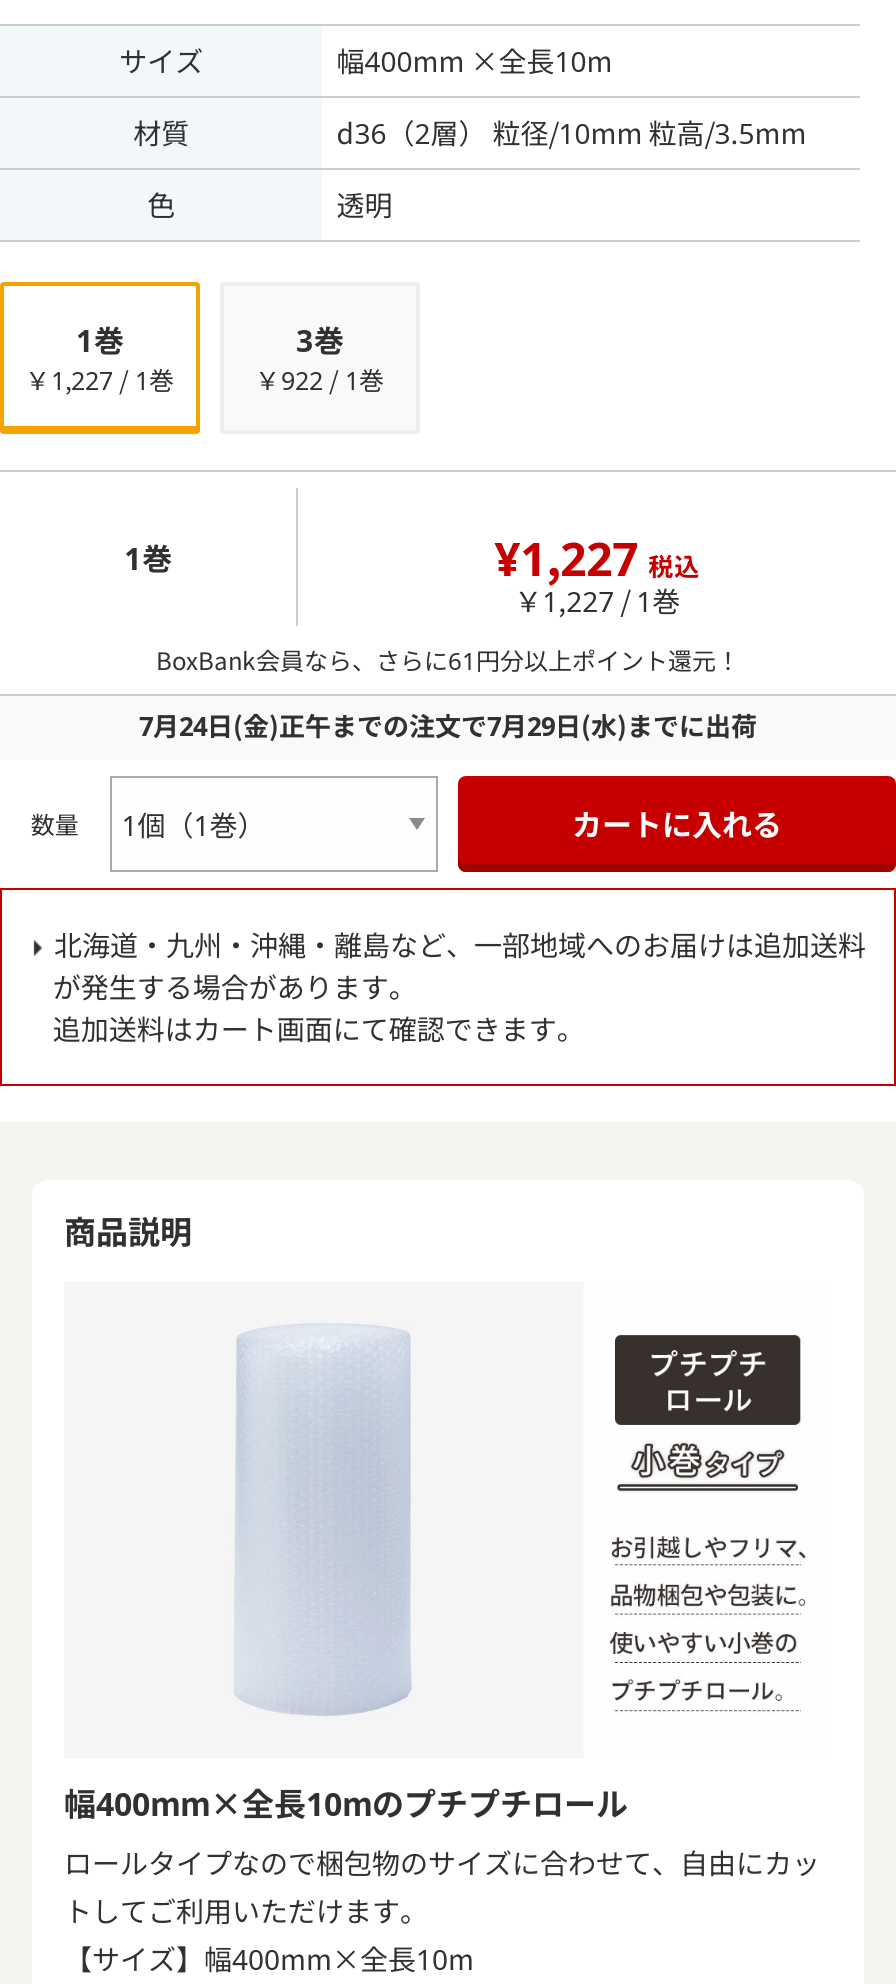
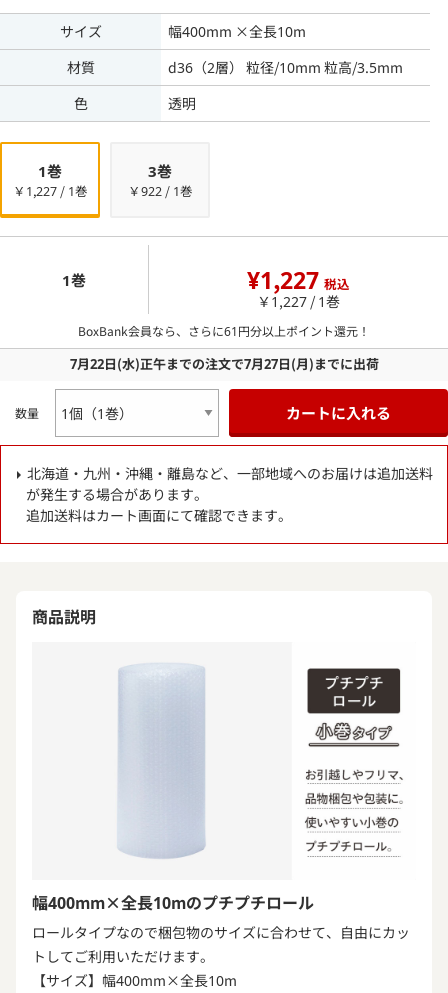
- 7月24日(金)正午までの注文で7月29日(水)までに出荷
+ 7月22日(水)正午までの注文で7月27日(月)までに出荷
